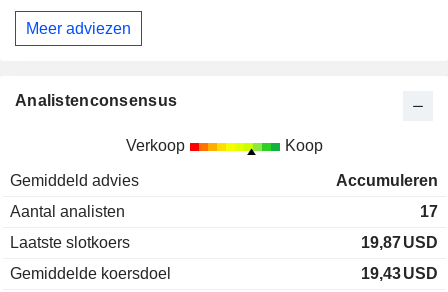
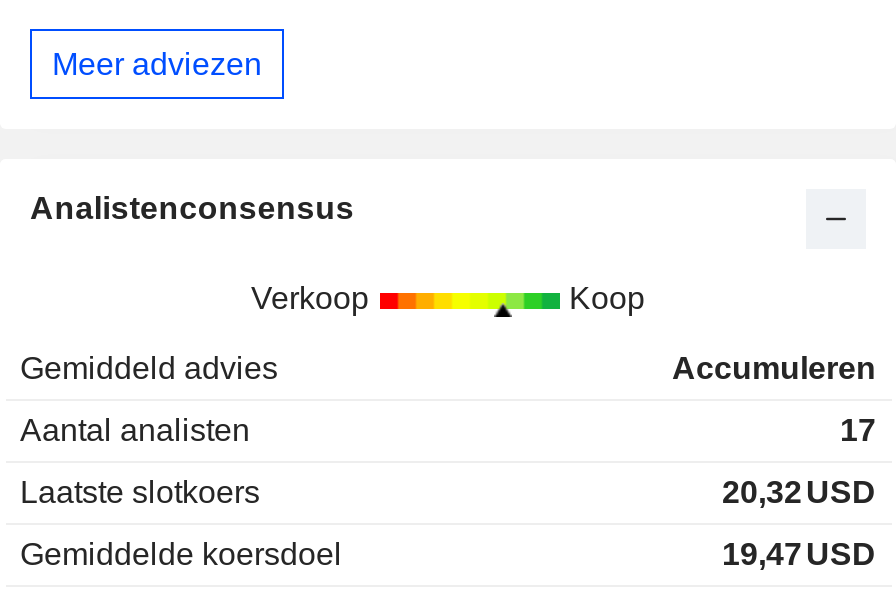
- 19,87 USD
+ 20,32 USD

- 19,43 USD
+ 19,47 USD
